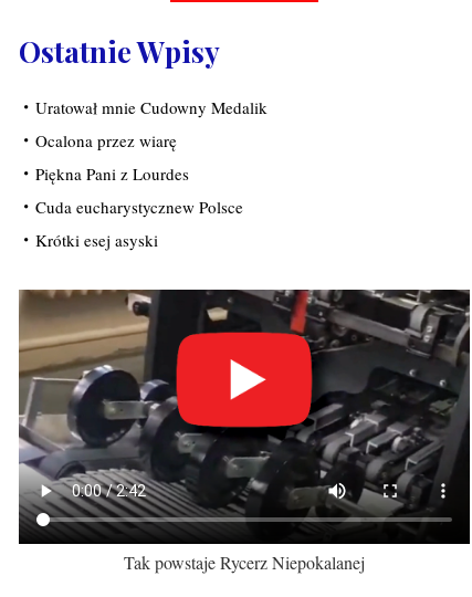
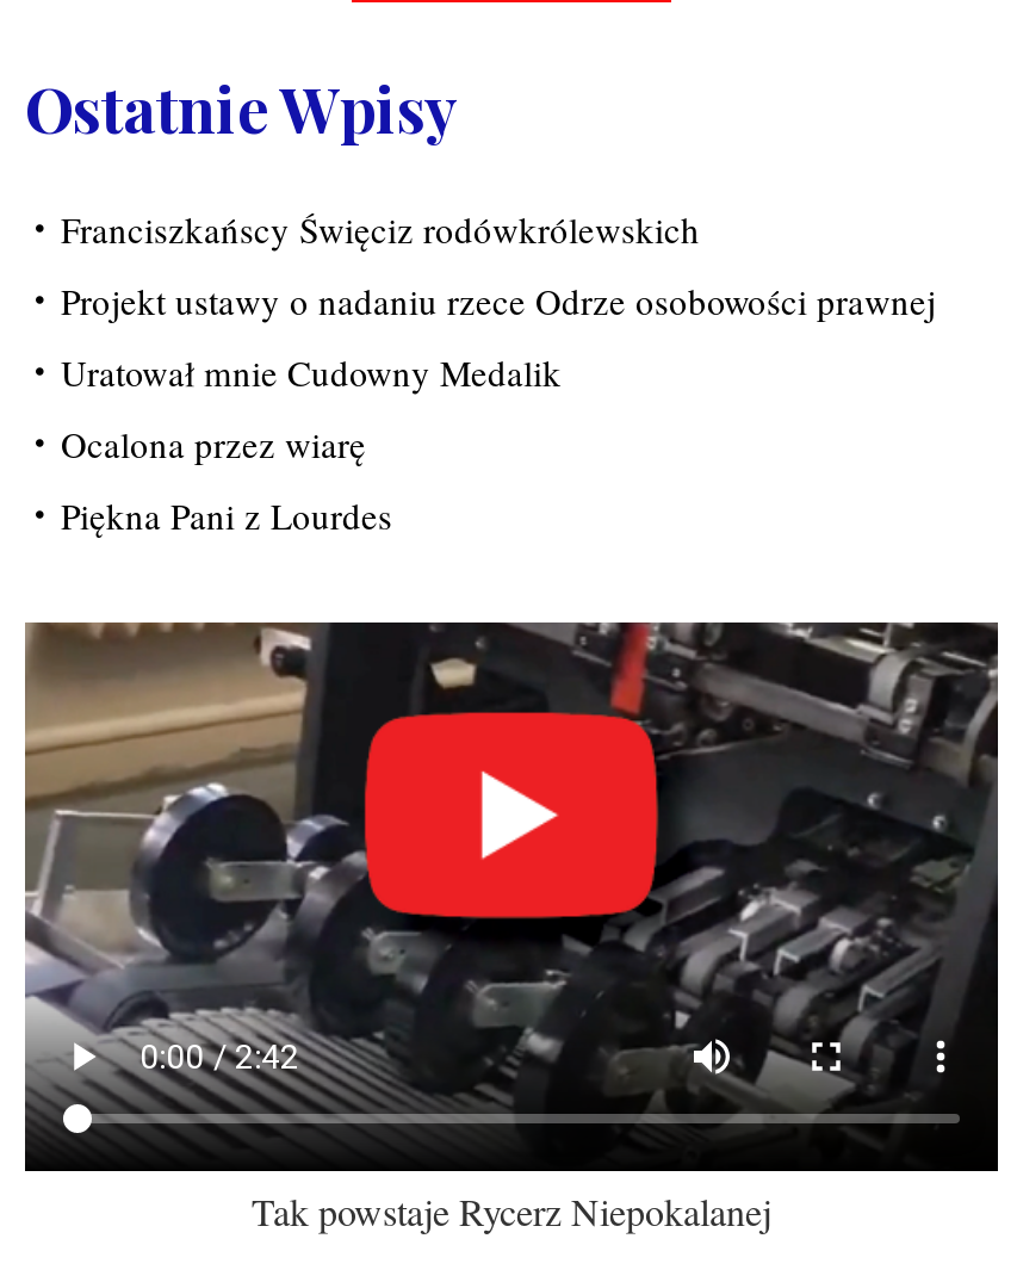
+ Franciszkańscy Święciz rodówkrólewskich
+ Projekt ustawy o nadaniu rzece Odrze osobowości prawnej

moved down: Uratował mnie Cudowny Medalik | Ocalona przez wiarę | Piękna Pani z Lourdes

- Cuda eucharystycznew Polsce
- Krótki esej asyski
